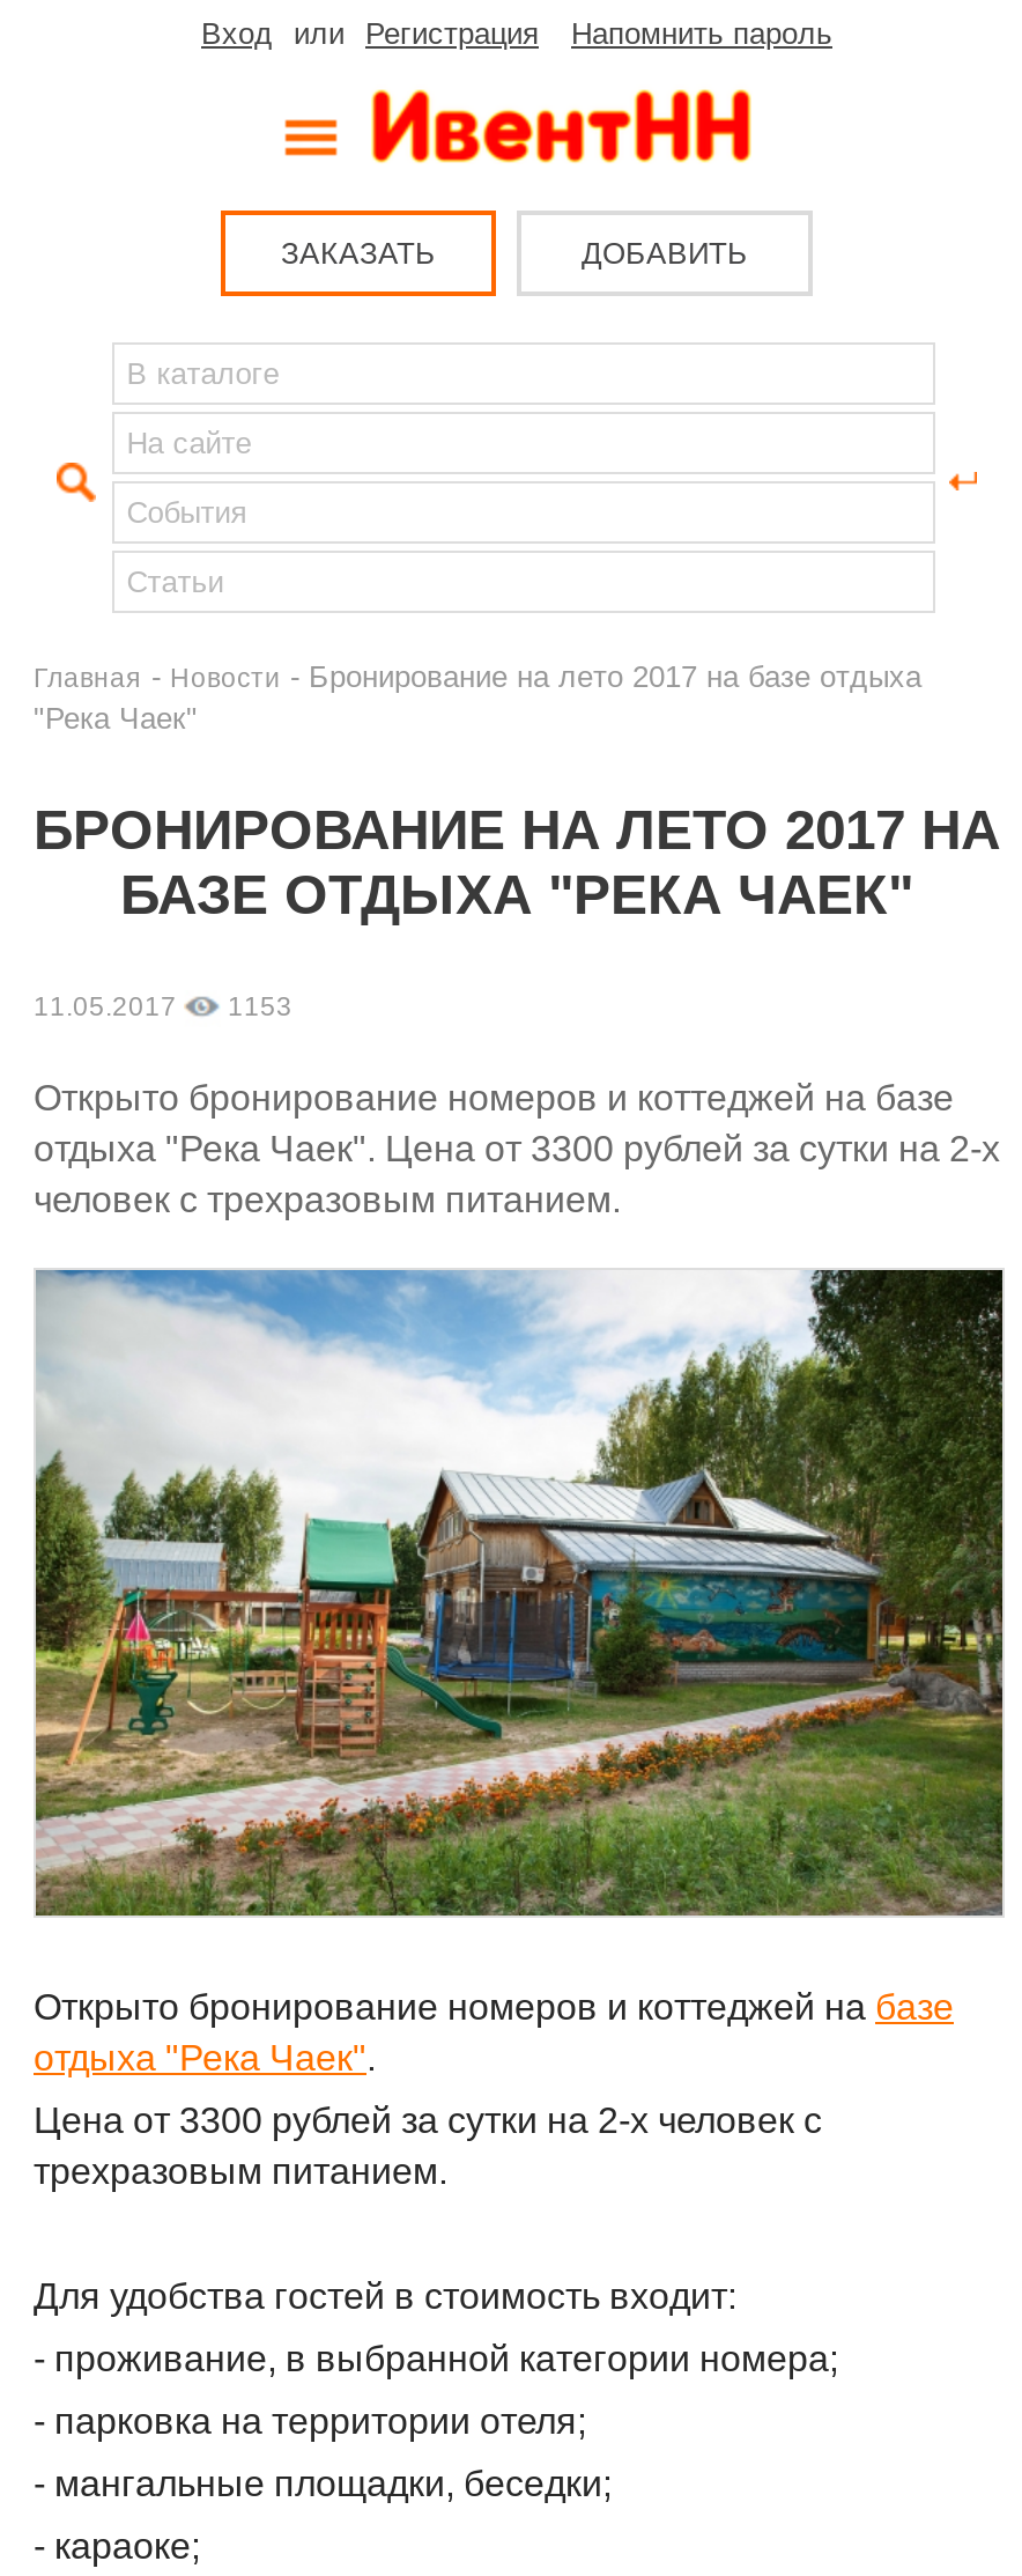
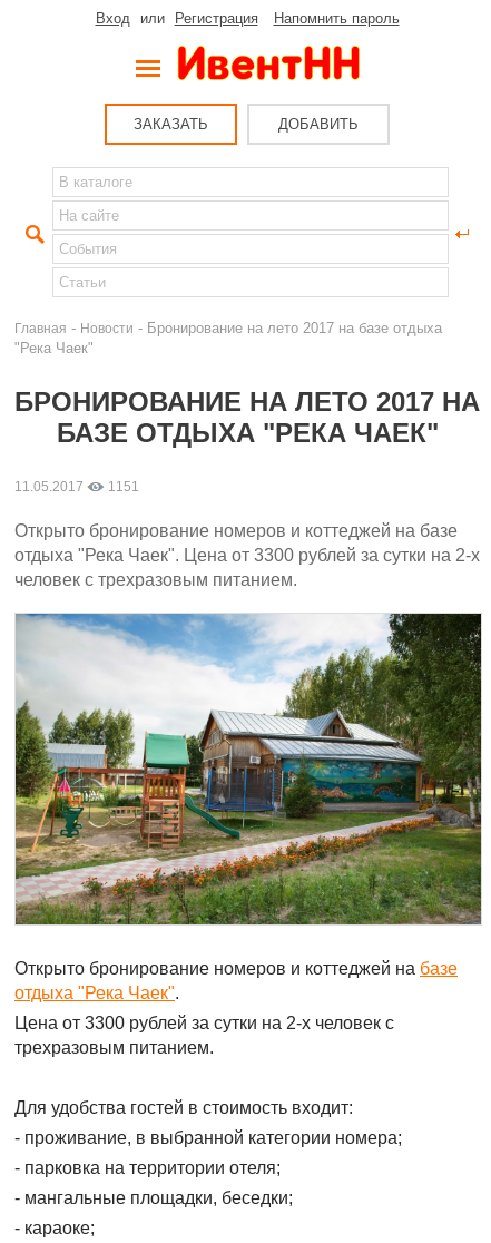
- 11.05.2017 1153
+ 11.05.2017 1151
